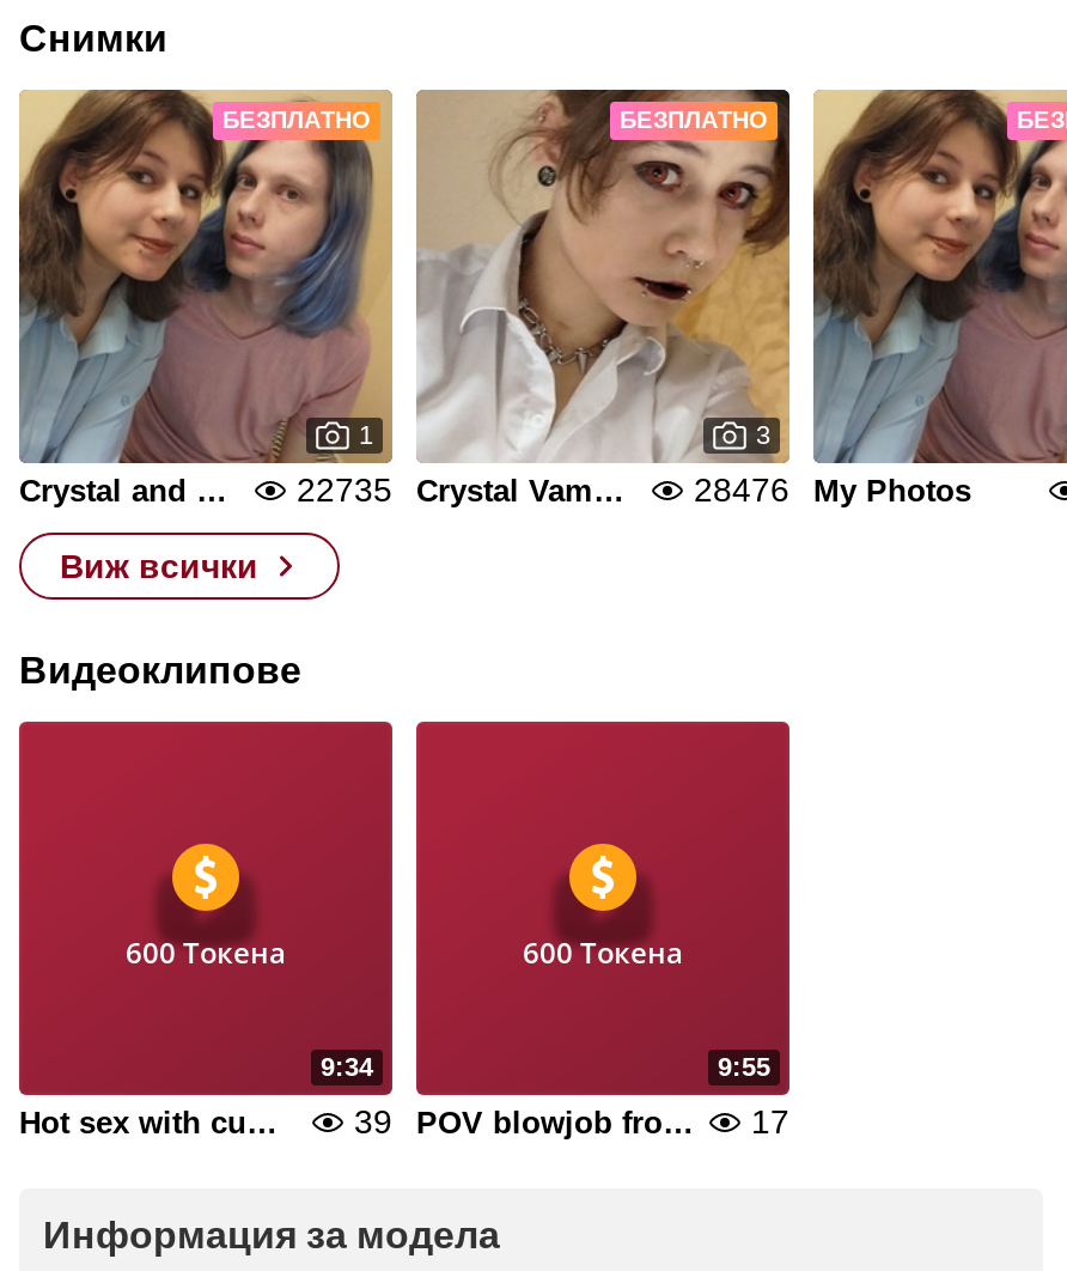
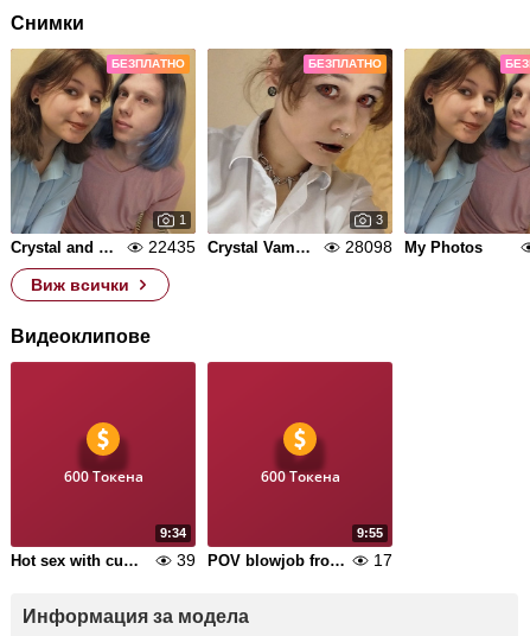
- 22735
+ 22435

- 28476
+ 28098
